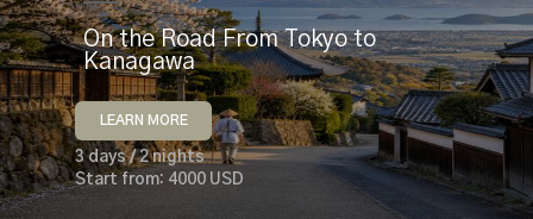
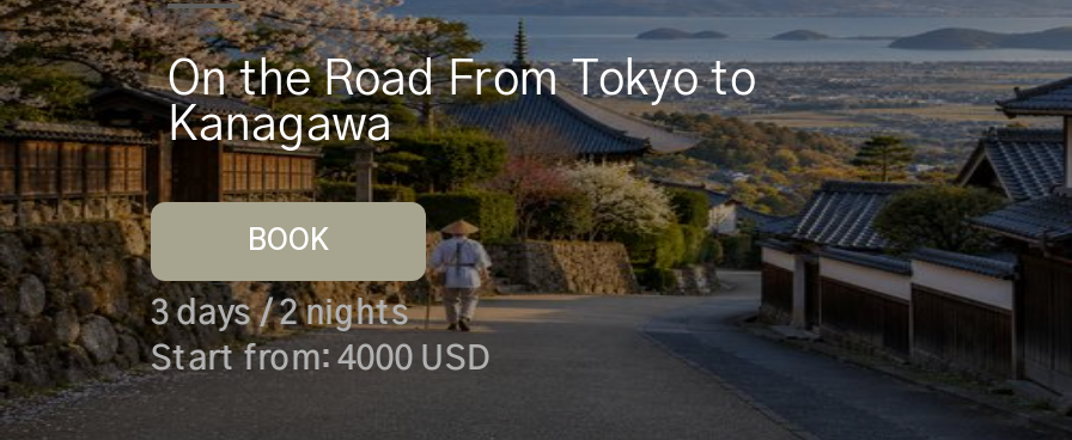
- LEARN MORE
+ BOOK
